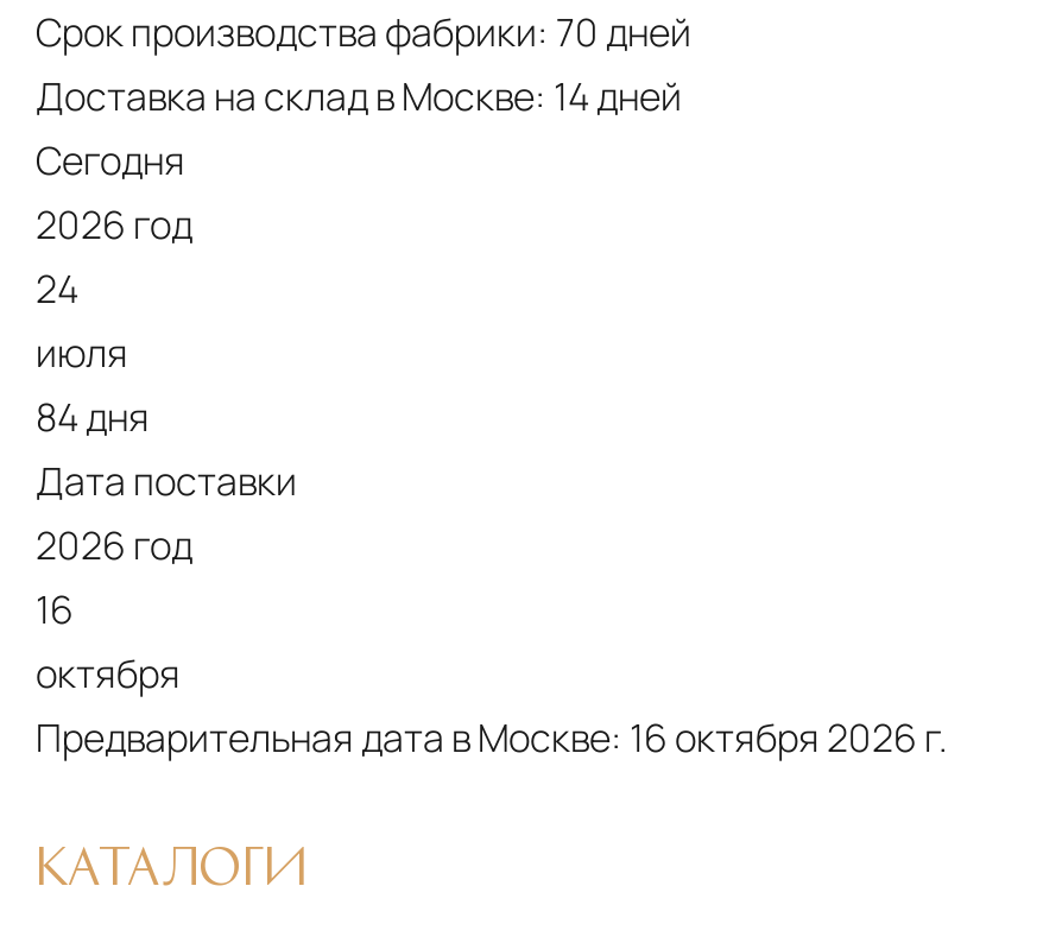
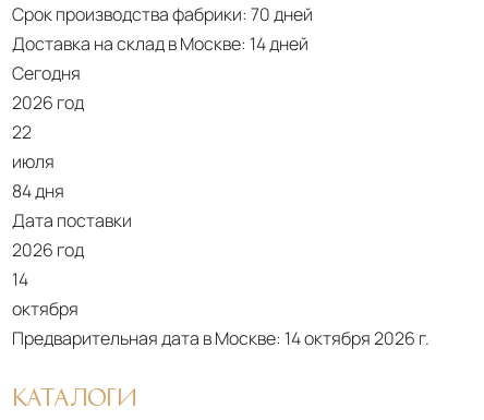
- 24
+ 22

- 16
+ 14

- Предварительная дата в Москве: 16 октября 2026 г.
+ Предварительная дата в Москве: 14 октября 2026 г.
